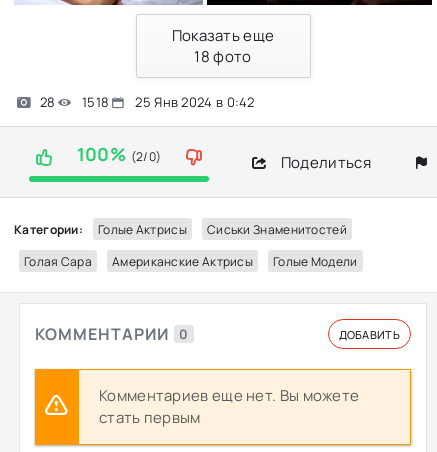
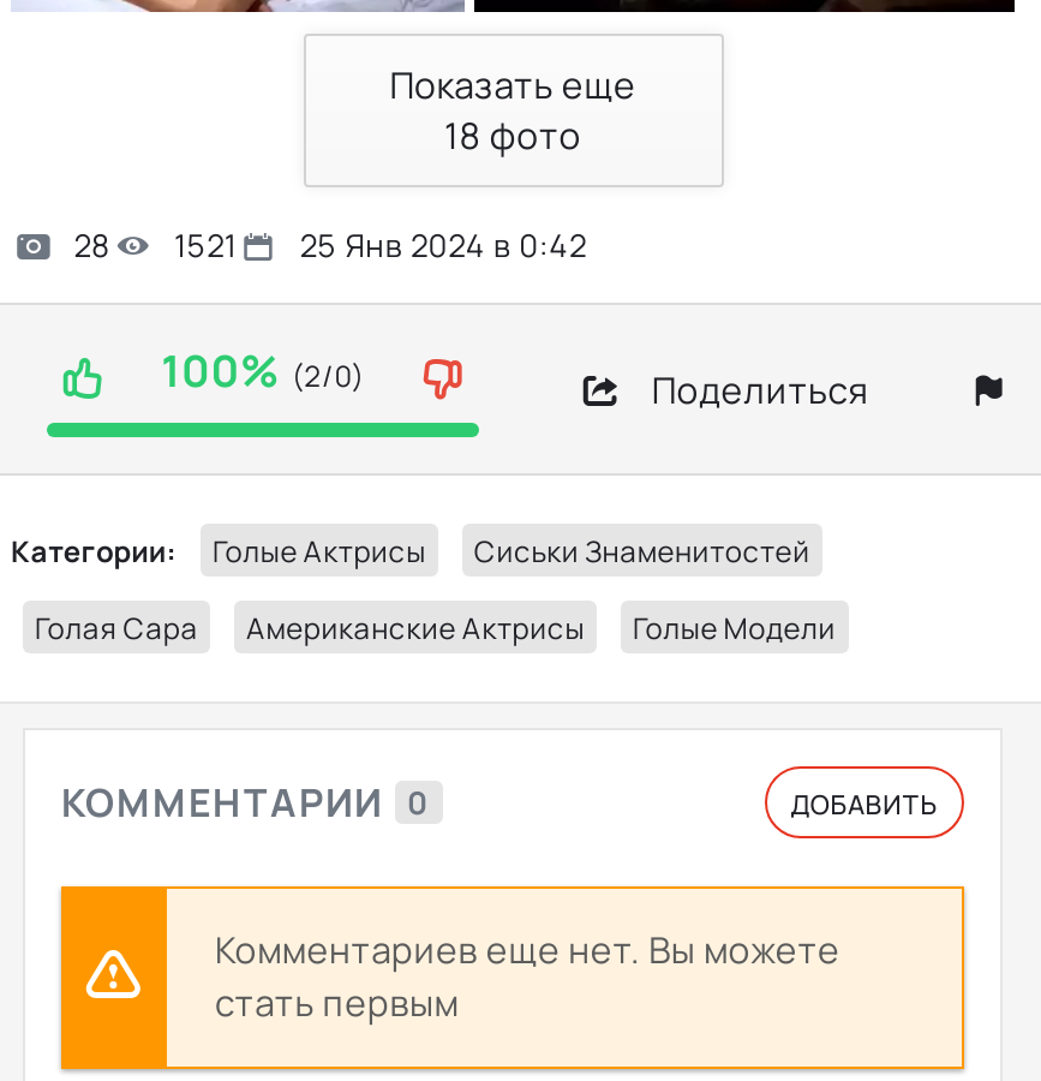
- 28 1518 25 Янв 2024 в 0:42
+ 28 1521 25 Янв 2024 в 0:42
